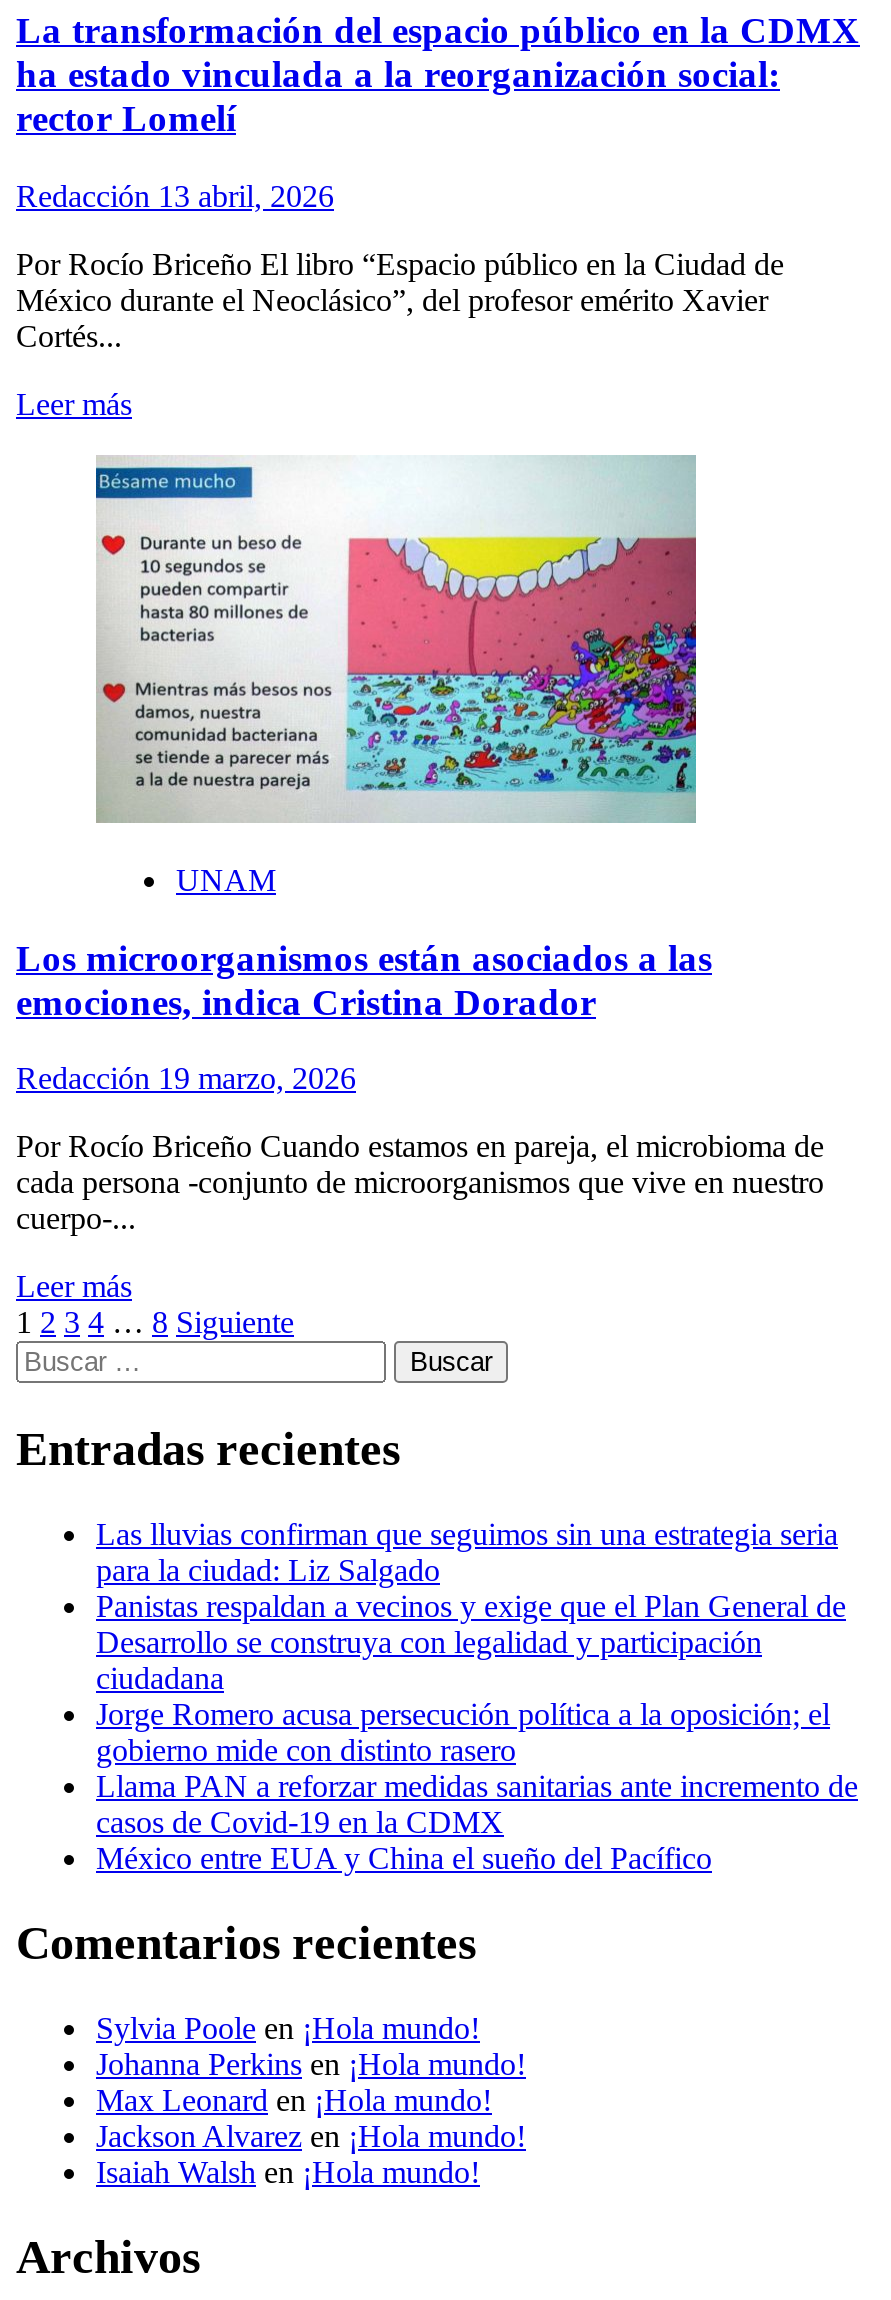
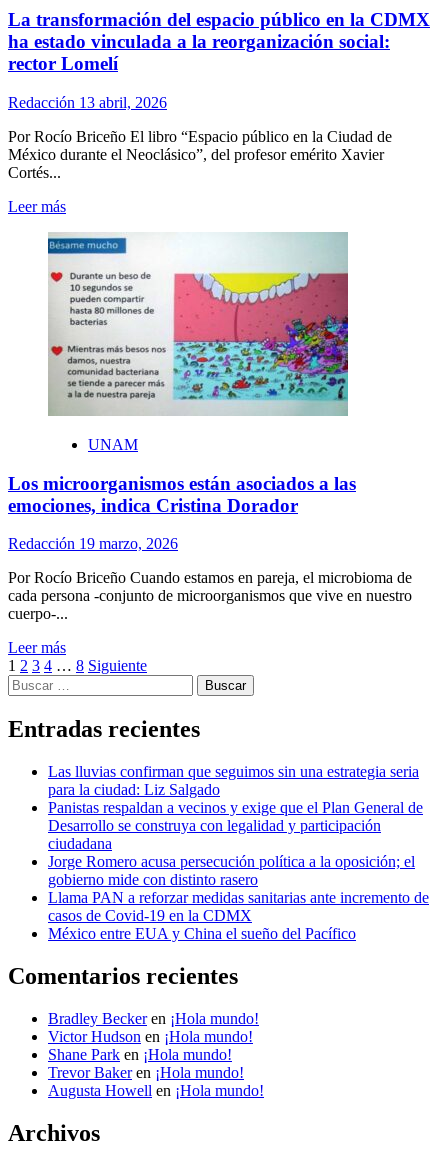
- Sylvia Poole en ¡Hola mundo!
+ Bradley Becker en ¡Hola mundo!

- Johanna Perkinsen ¡Hola mundo!
+ Victor Hudsonen ¡Hola mundo!

- Max Leonard en ¡Hola mundo!
+ Shane Park en ¡Hola mundo!

- Jackson Alvarez en ¡Hola mundo!
+ Trevor Baker en ¡Hola mundo!

- Isaiah Walsh en ¡Hola mundo!
+ Augusta Howell en ¡Hola mundo!
